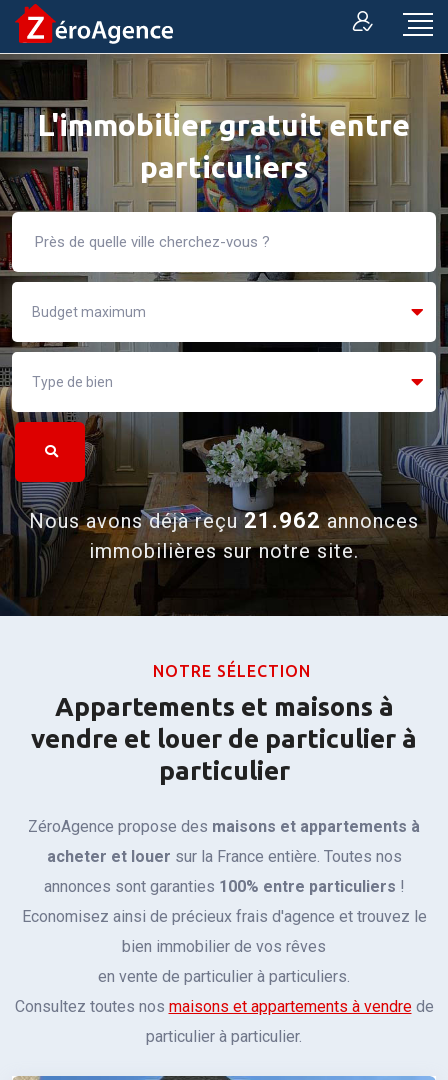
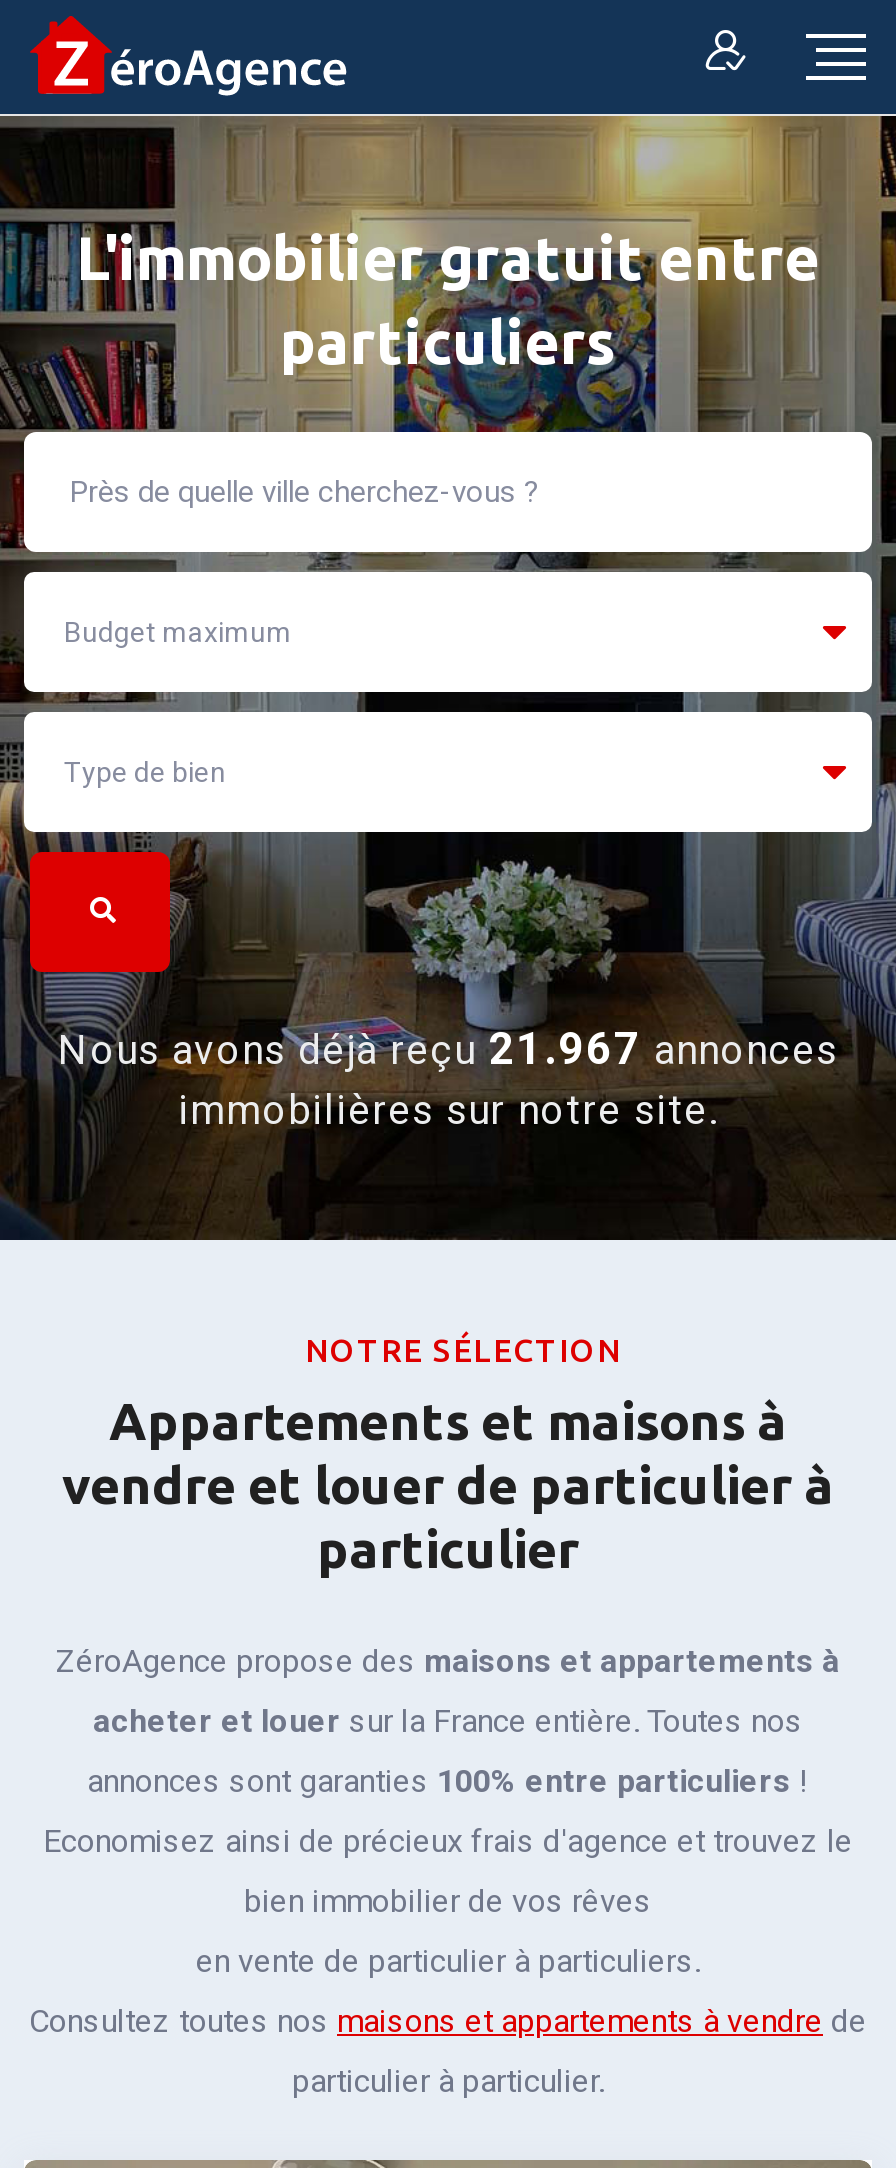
- Nous avons déjà reçu 21.962 annonces
+ Nous avons déjà reçu 21.967 annonces
